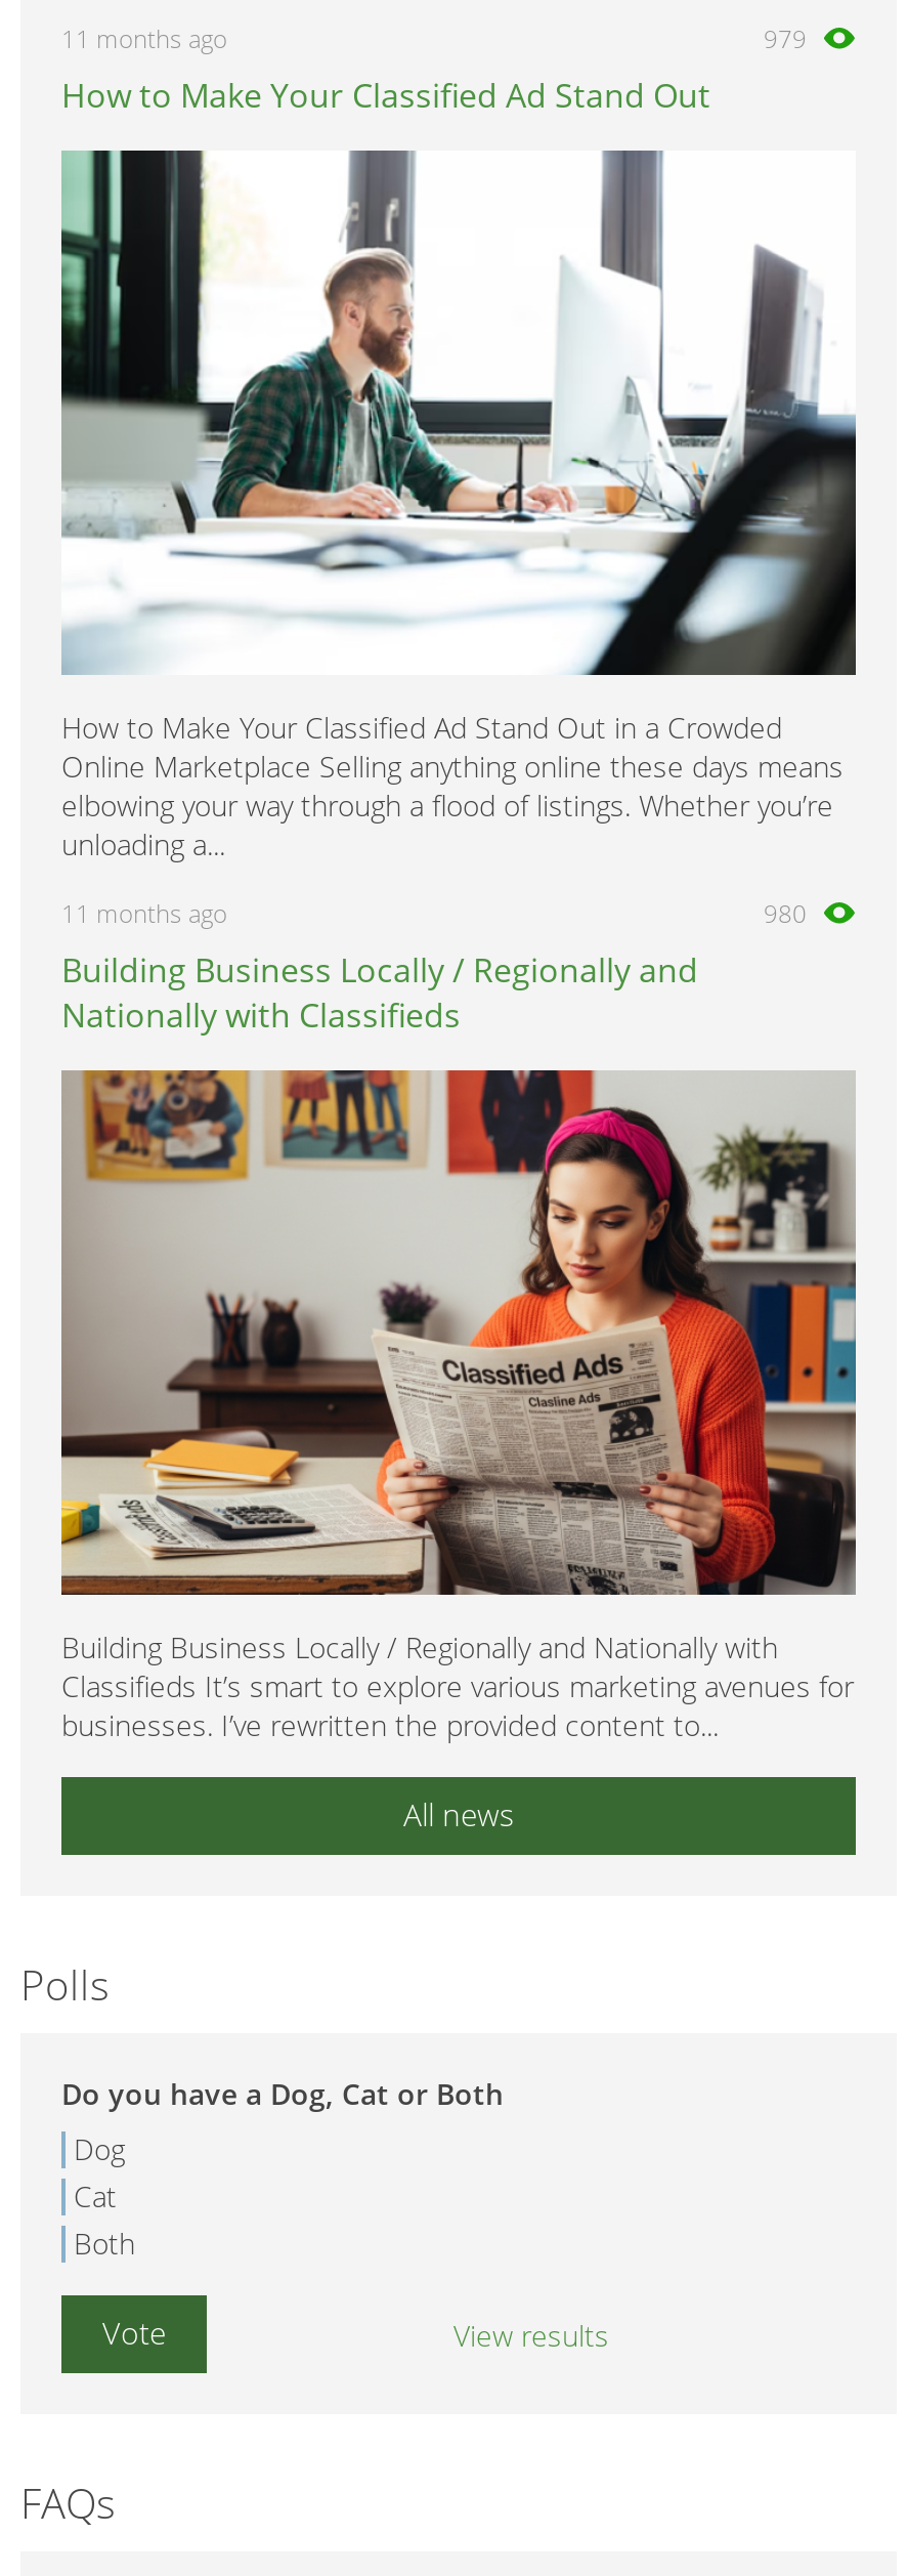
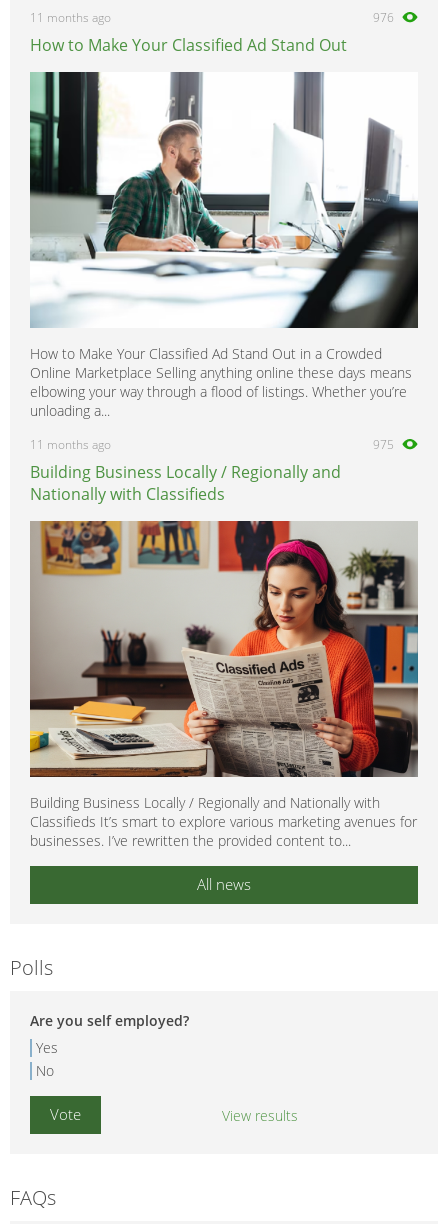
- 979
+ 976

- 980
+ 975

- Do you have a Dog, Cat or Both
- Dog
- Cat
- Both
+ Are you self employed?
+ Yes
+ No
